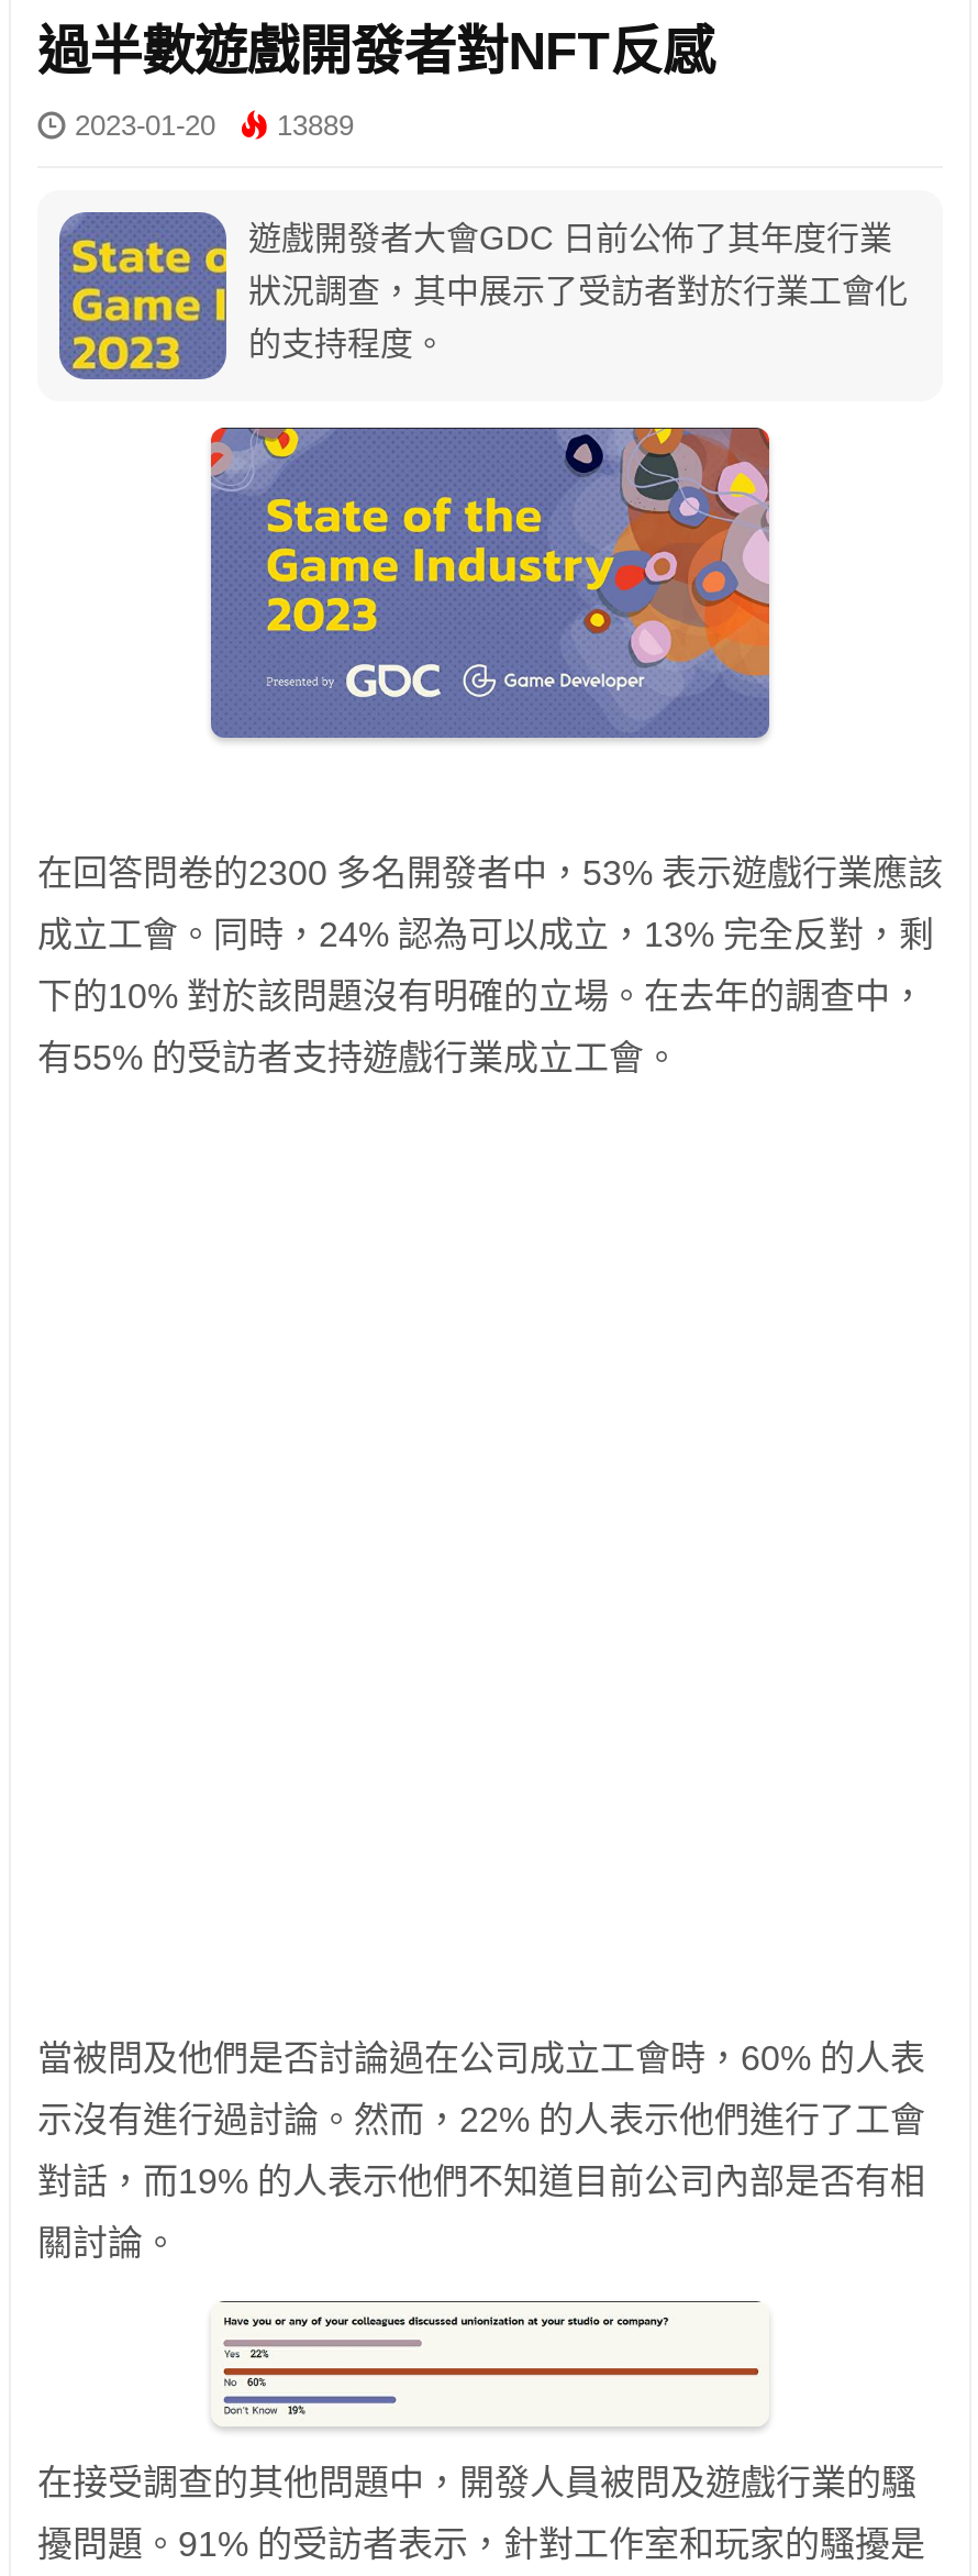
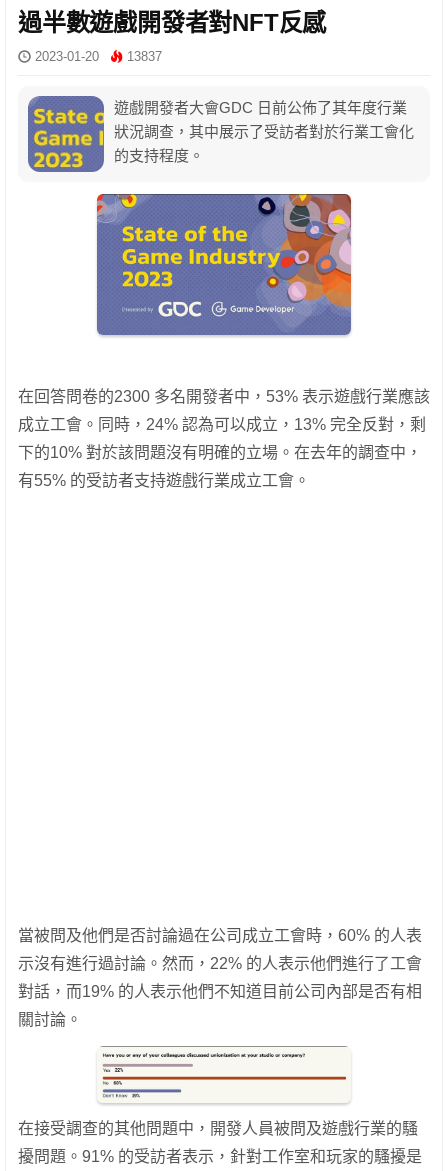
- 2023-01-20 13889
+ 2023-01-20 13837
